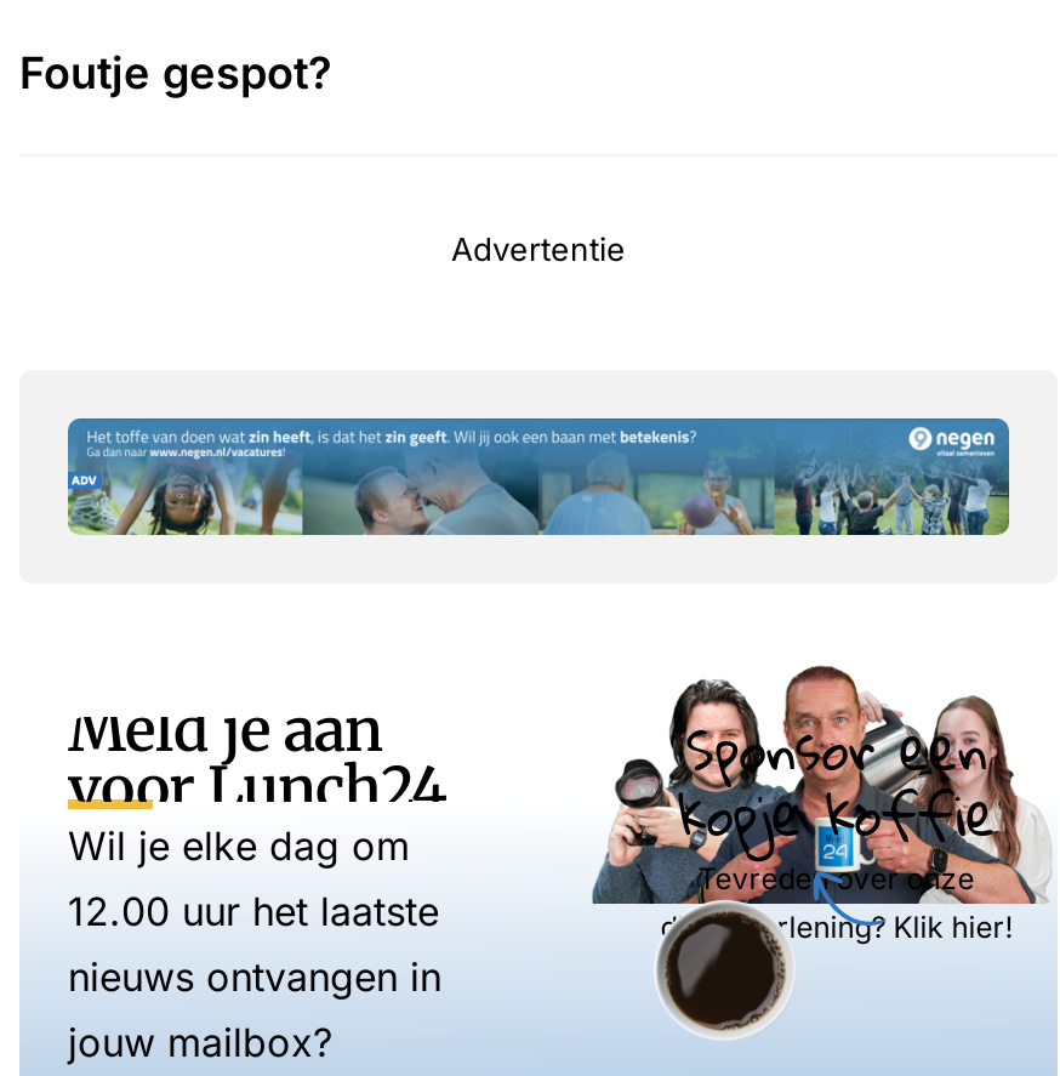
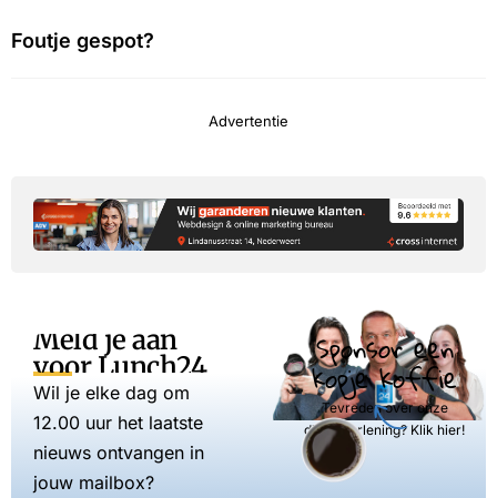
- [image]
+ [image]
